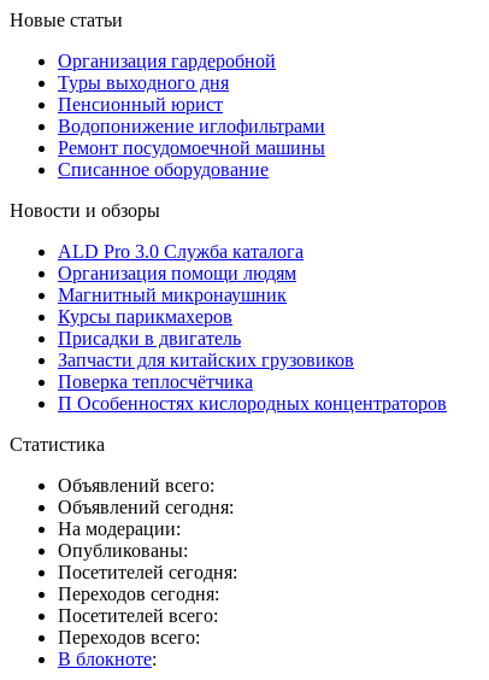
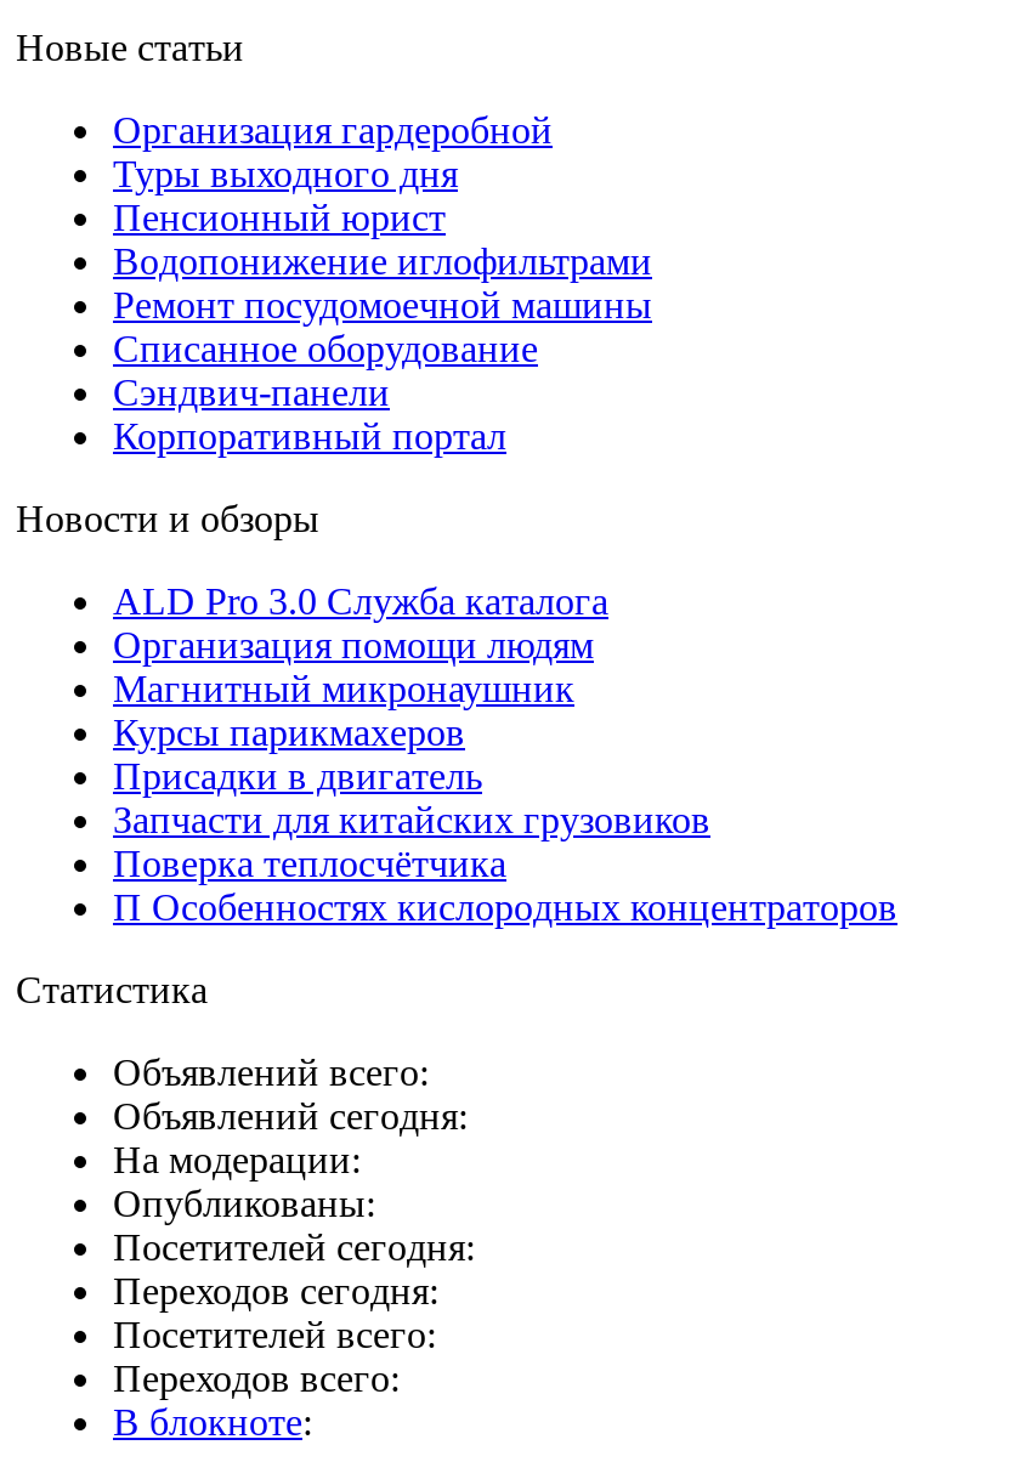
+ Сэндвич-панели
+ Корпоративный портал
